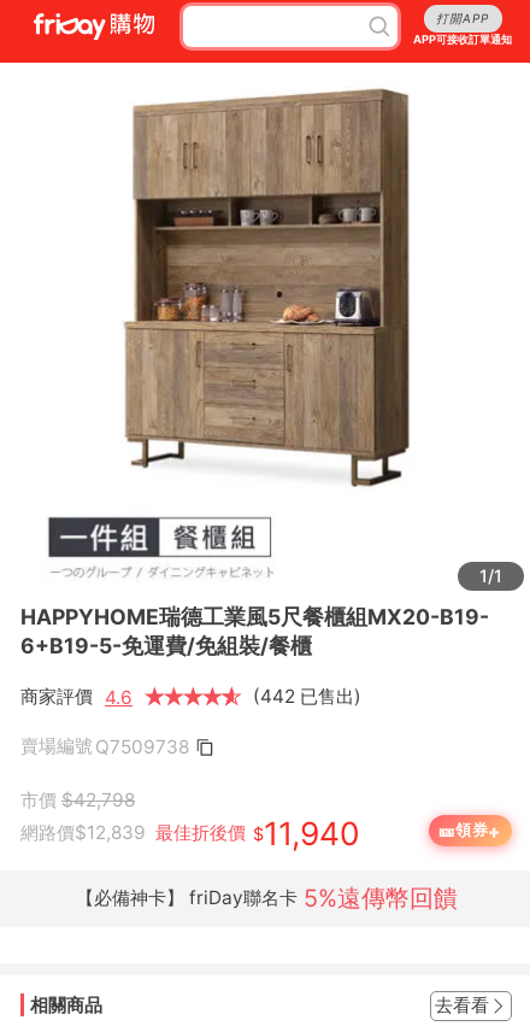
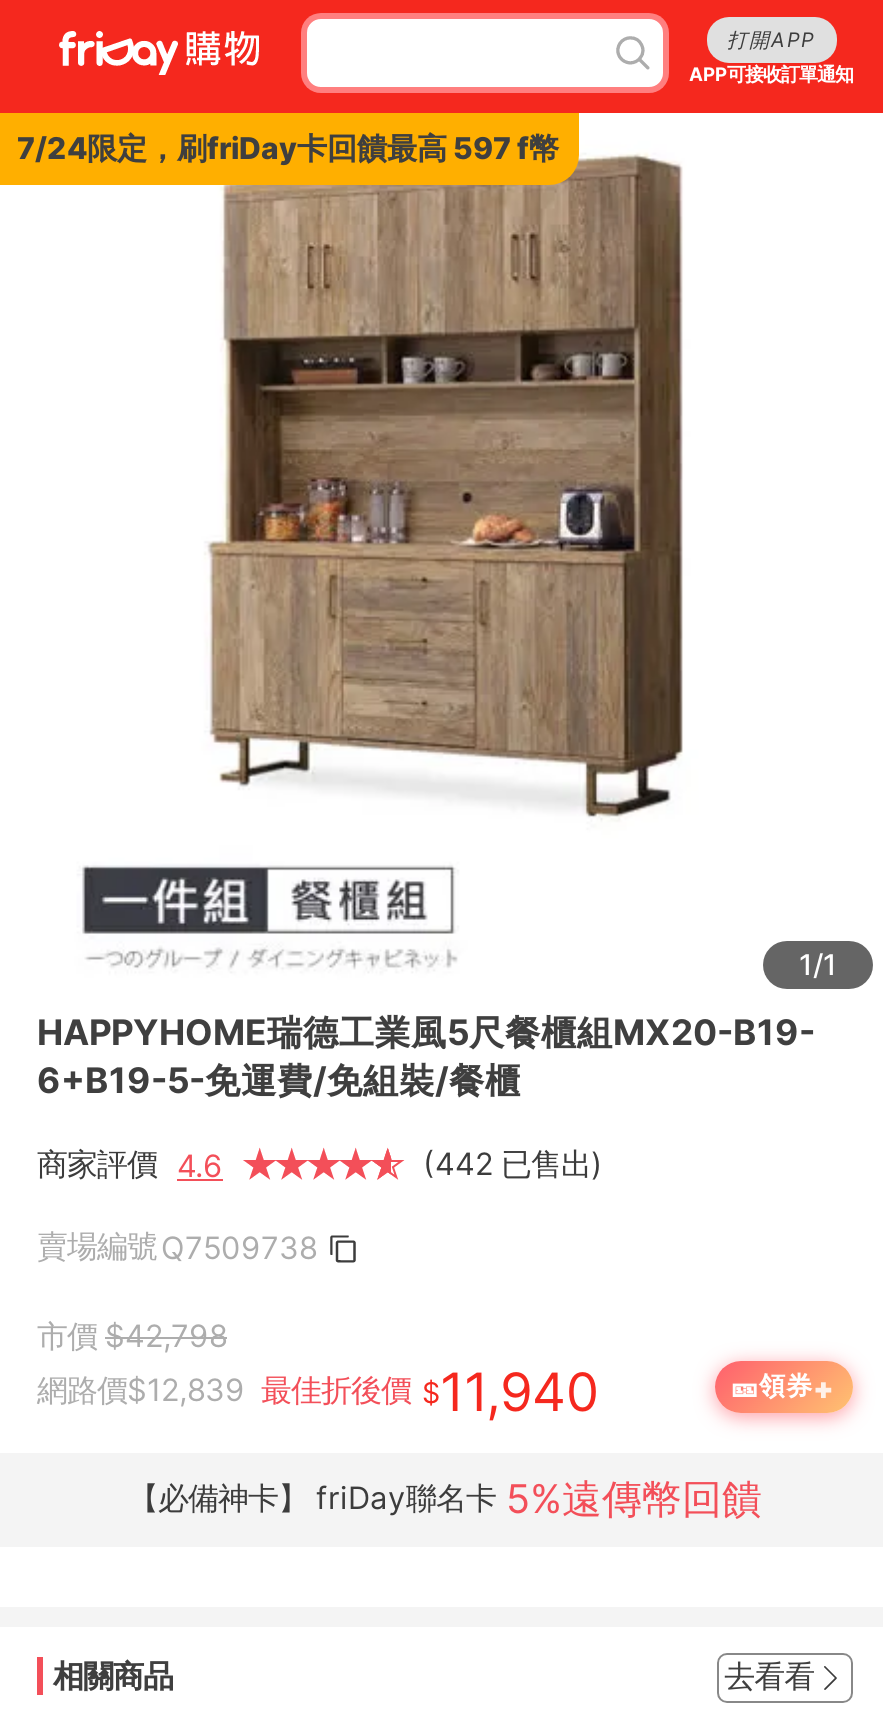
+ 7/24限定，刷friDay卡回饋最高 597 f幣
